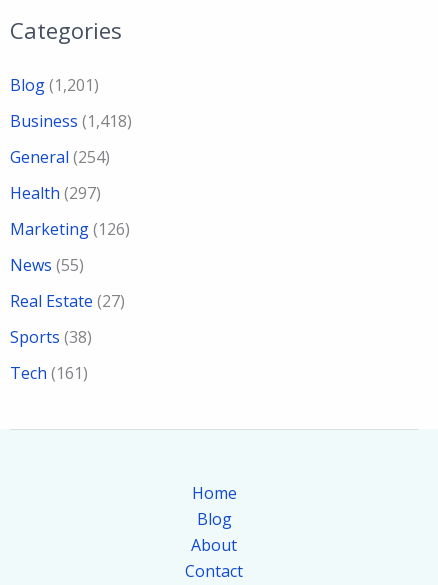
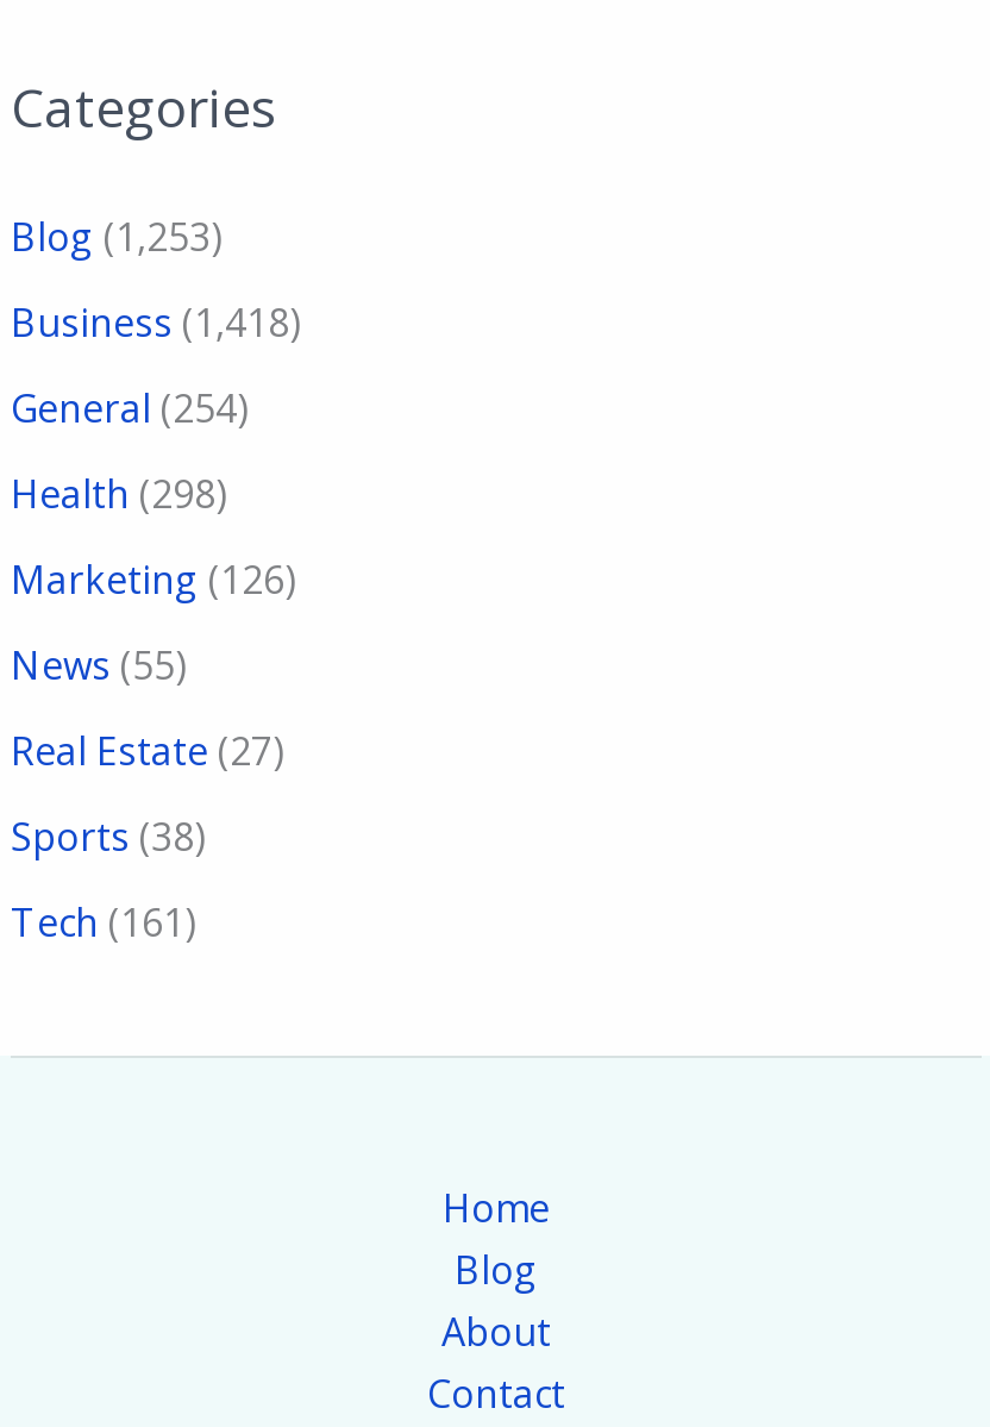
- Blog (1,201)
+ Blog (1,253)

- Health (297)
+ Health (298)
